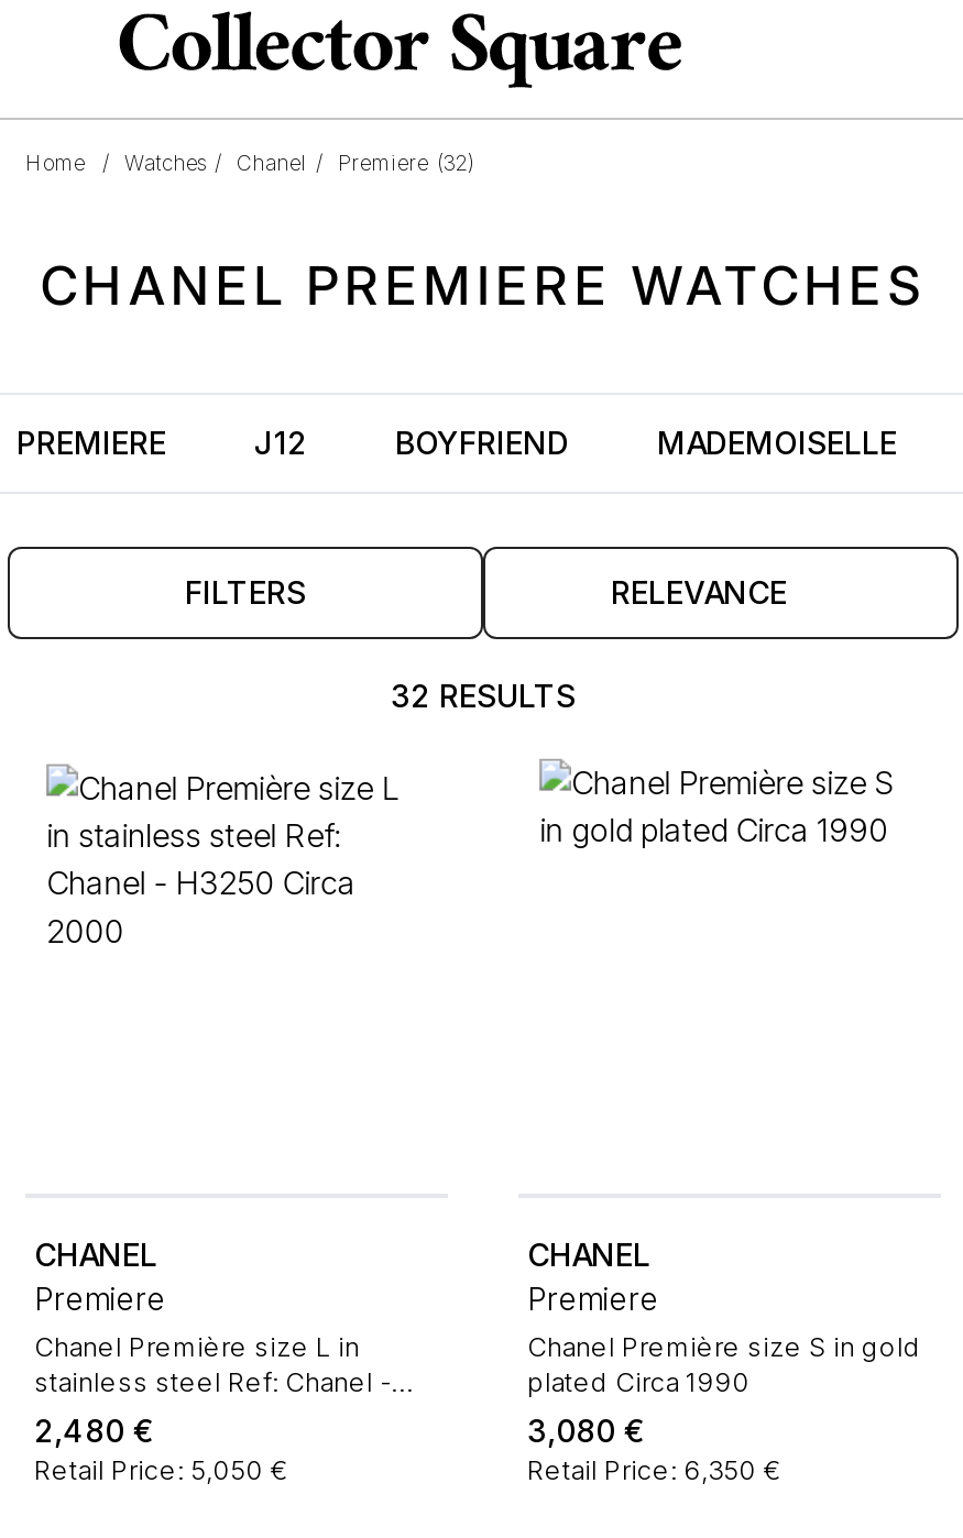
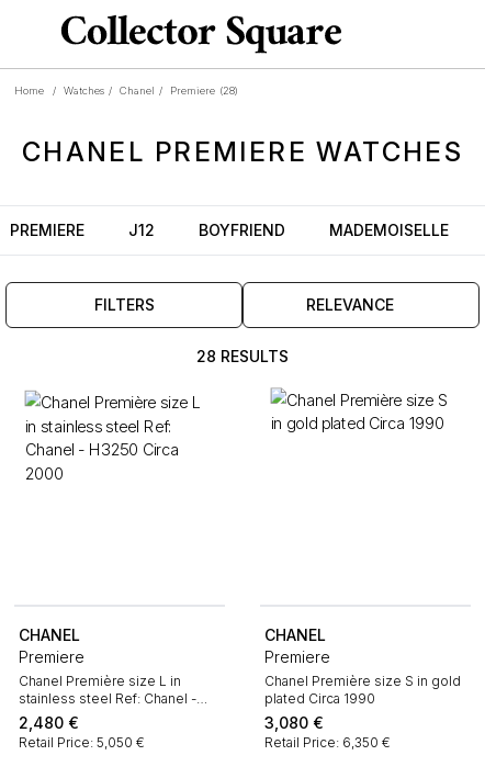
- Premiere (32)
+ Premiere (28)

- 32 RESULTS
+ 28 RESULTS
